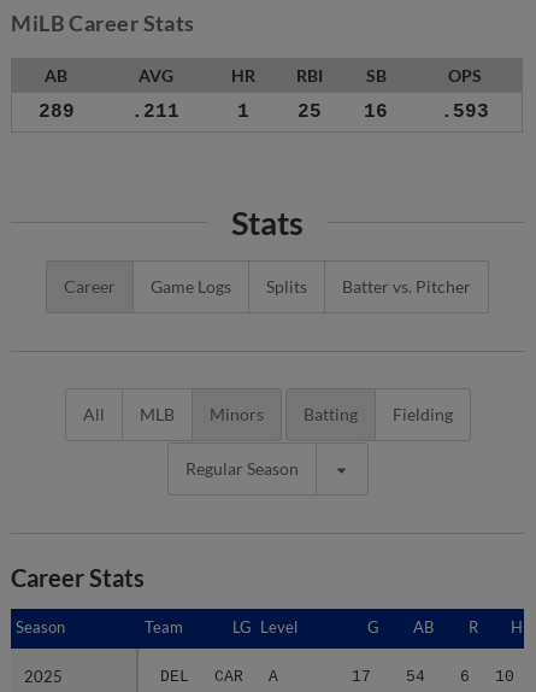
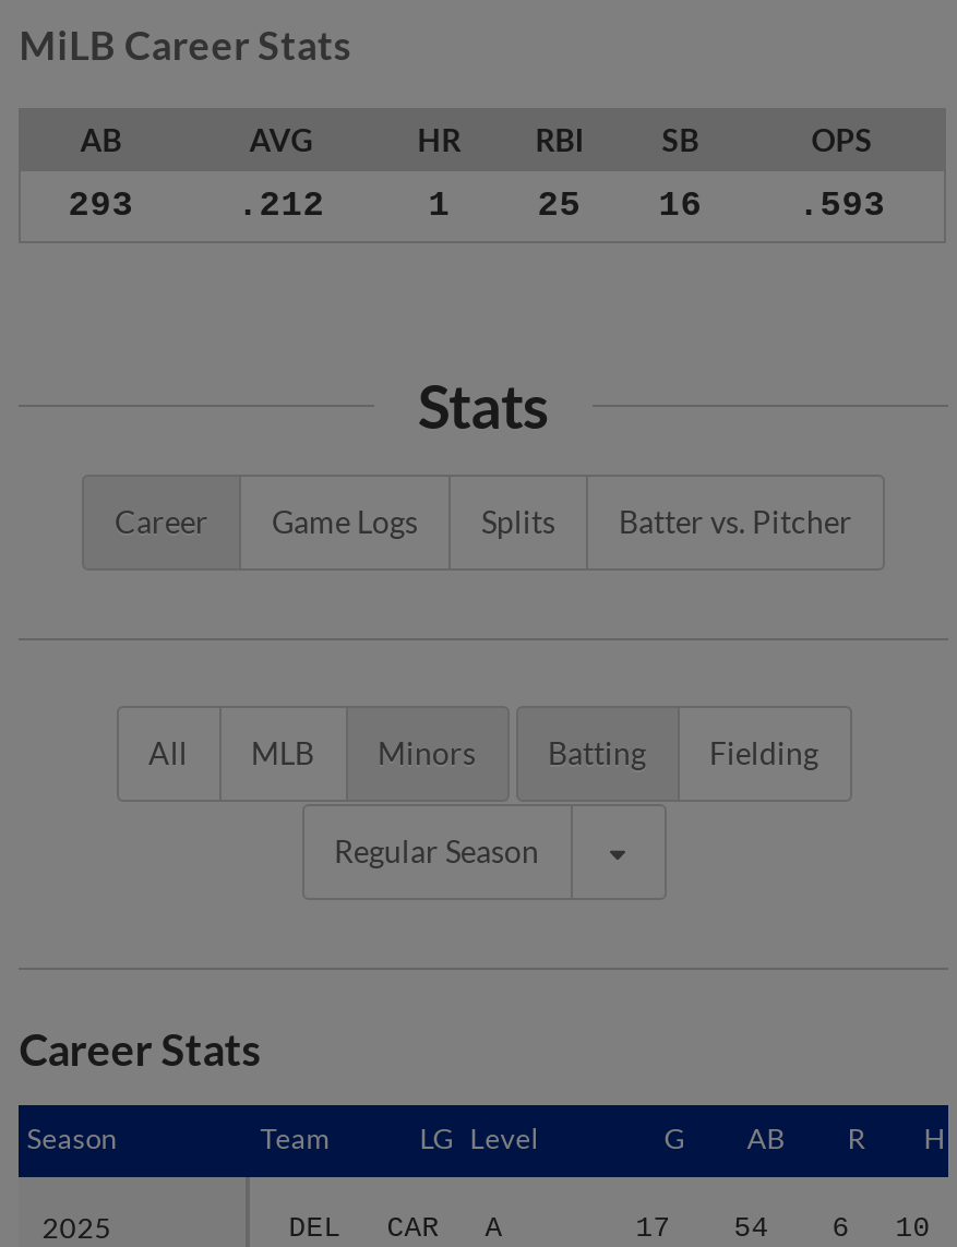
- 289
+ 293

- .211
+ .212
